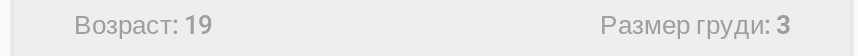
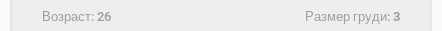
- Возраст: 19
+ Возраст: 26
